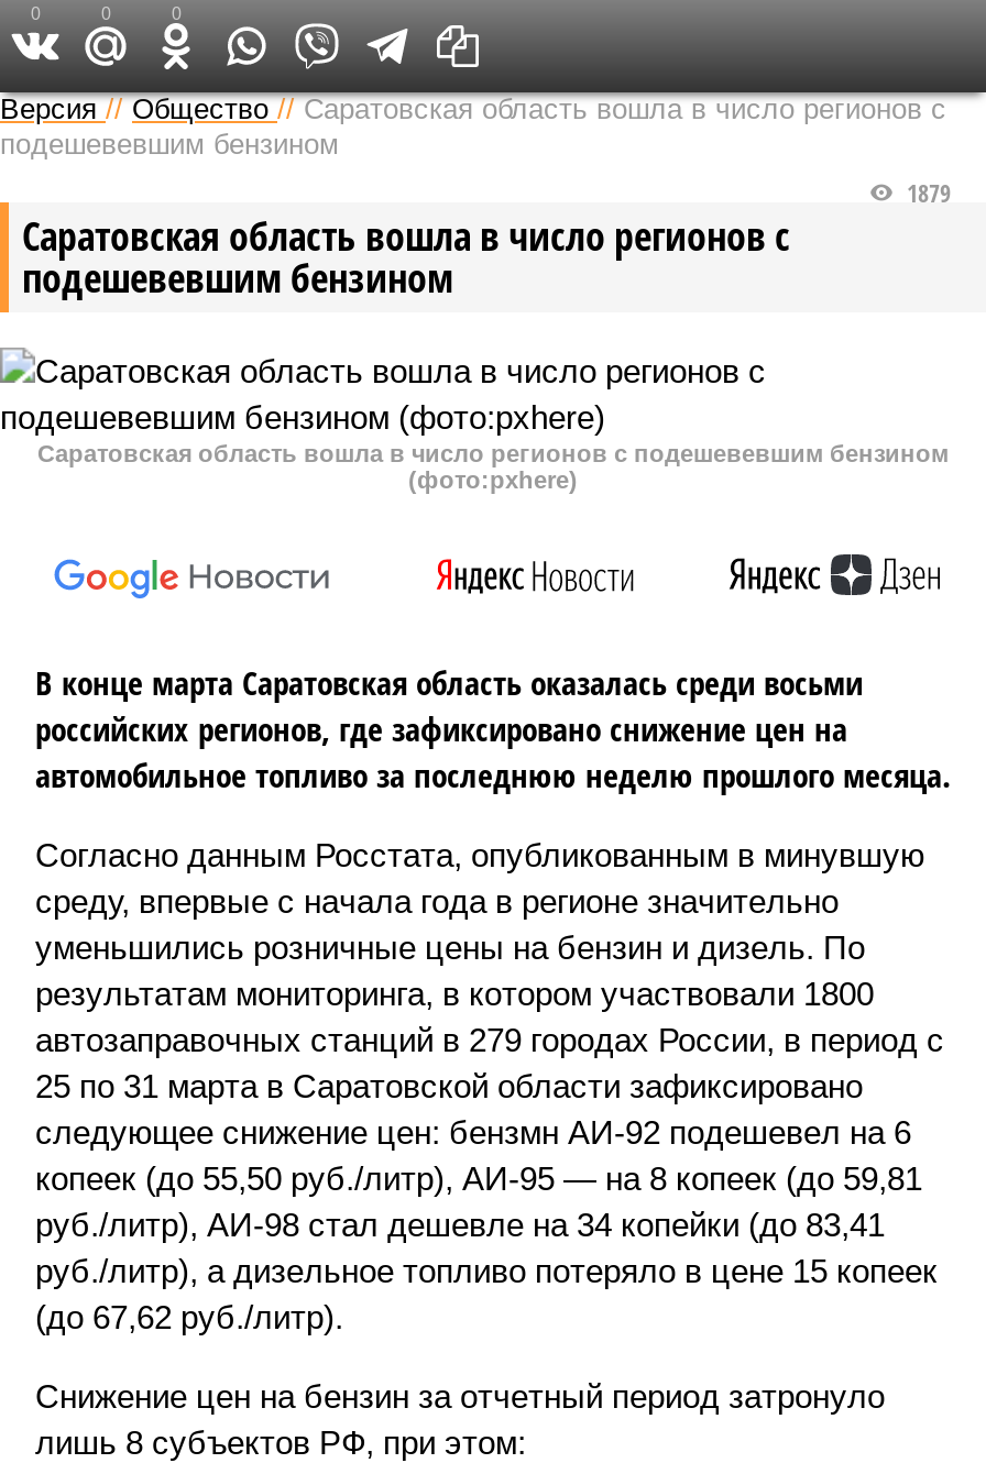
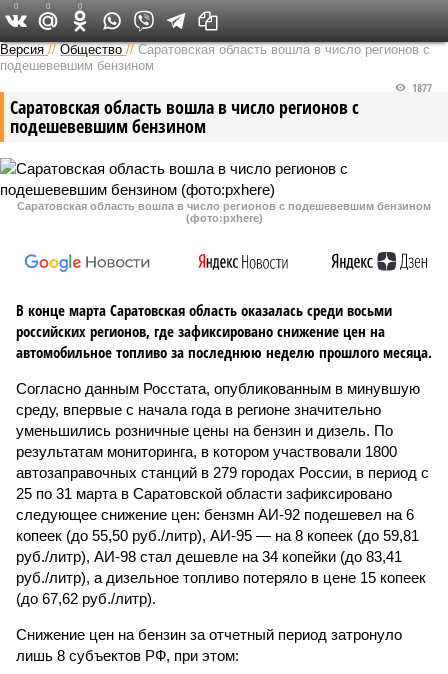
- 1879
+ 1877
